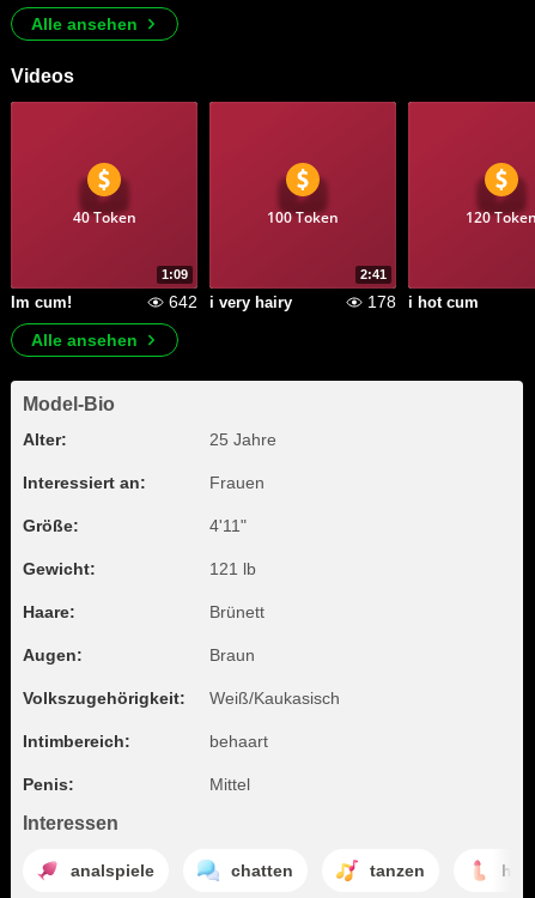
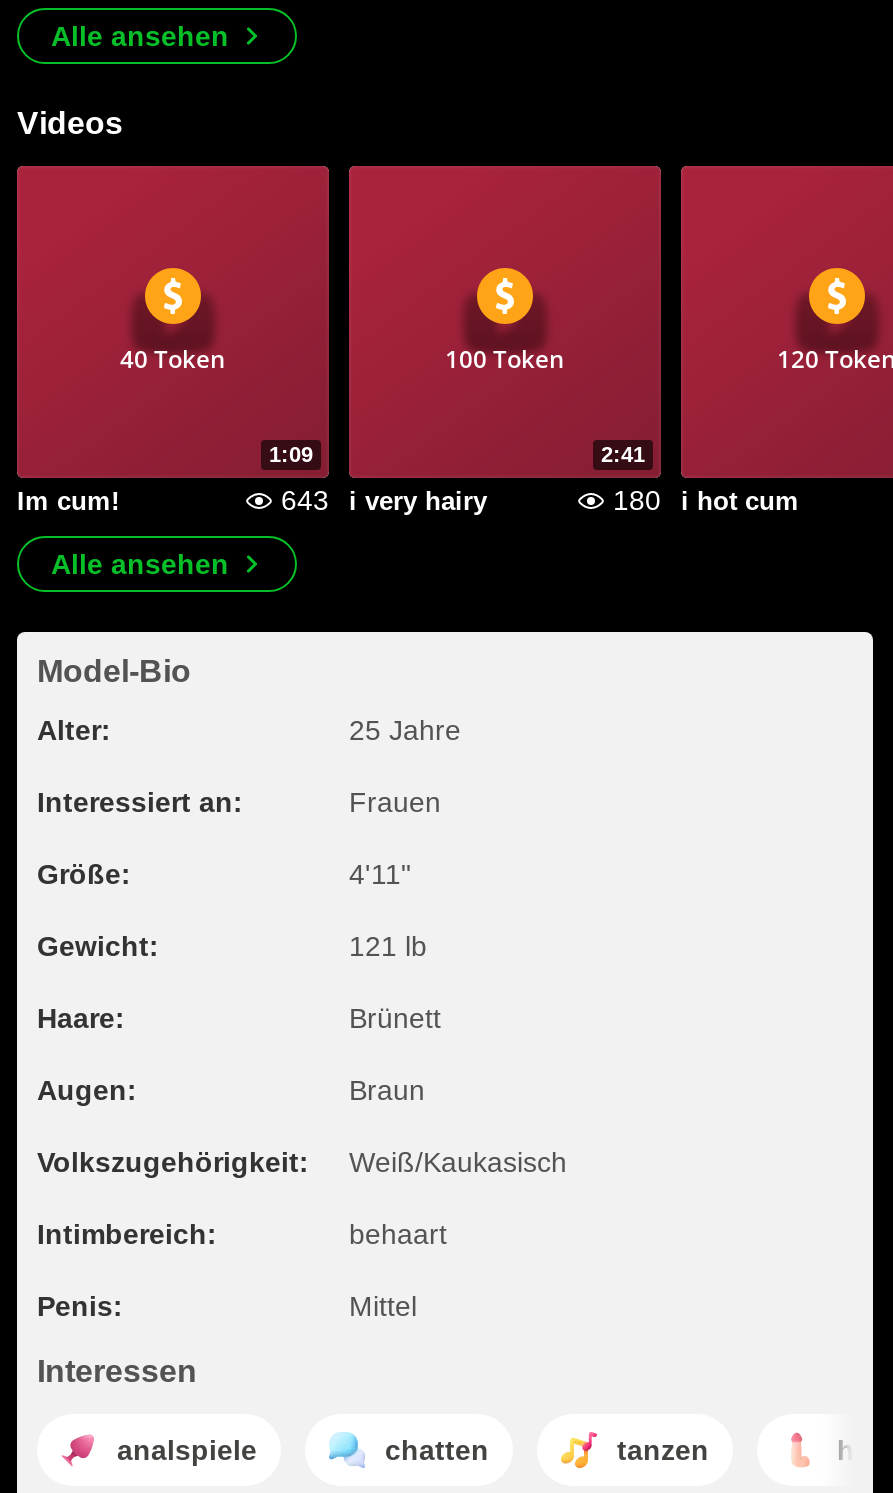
- 642 i very hairy
+ 643 i very hairy

- 178 i hot cum
+ 180 i hot cum
